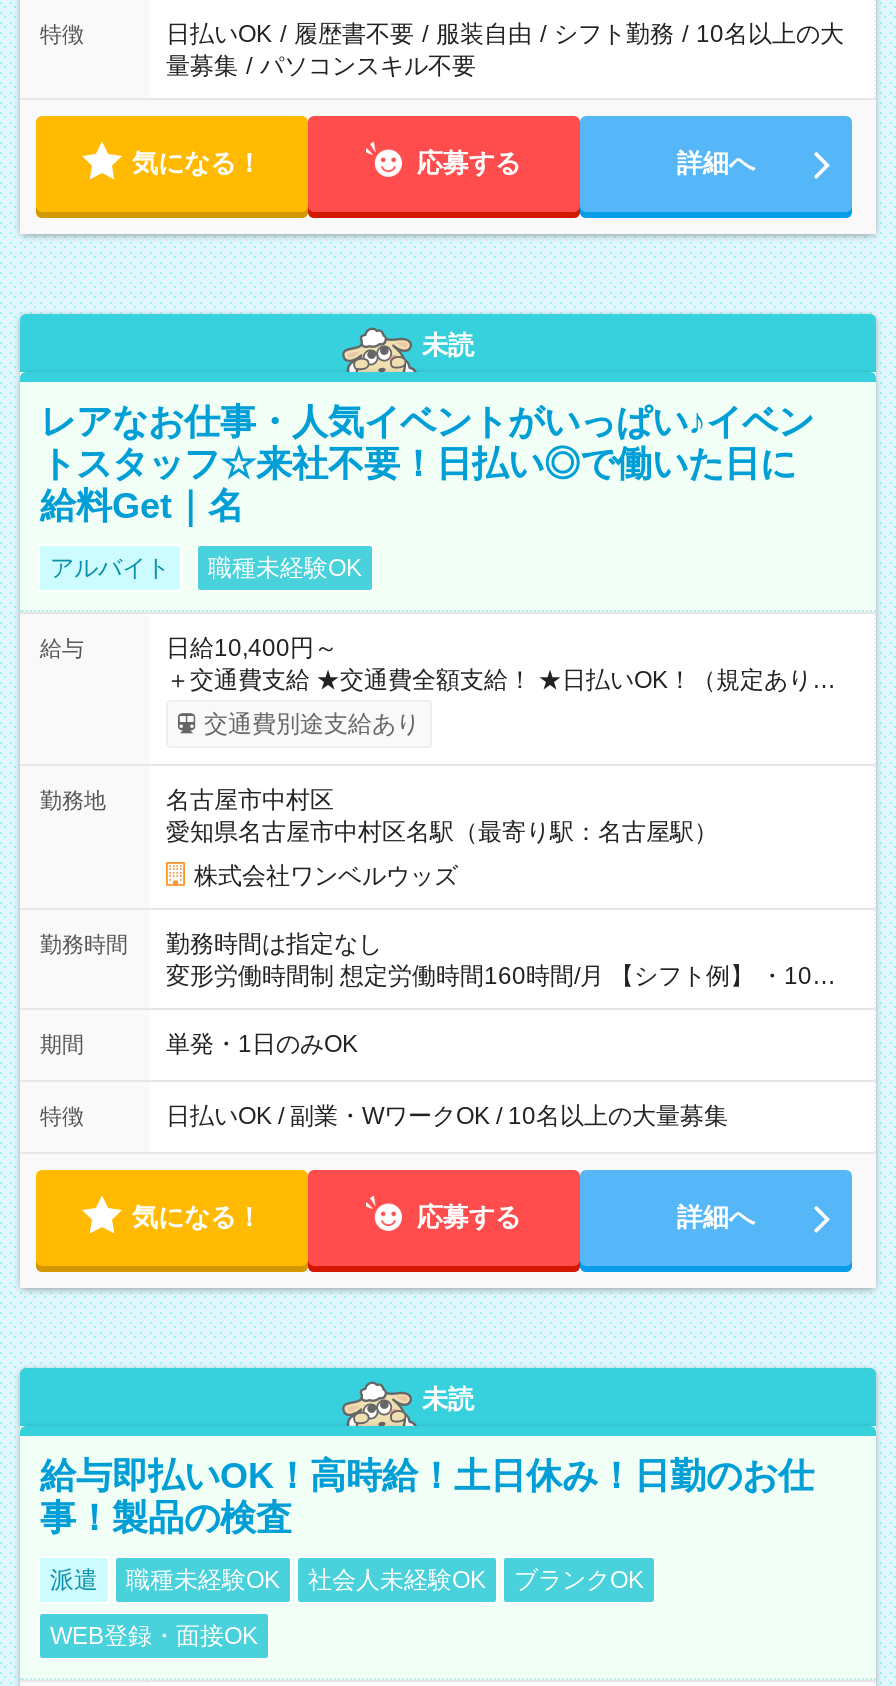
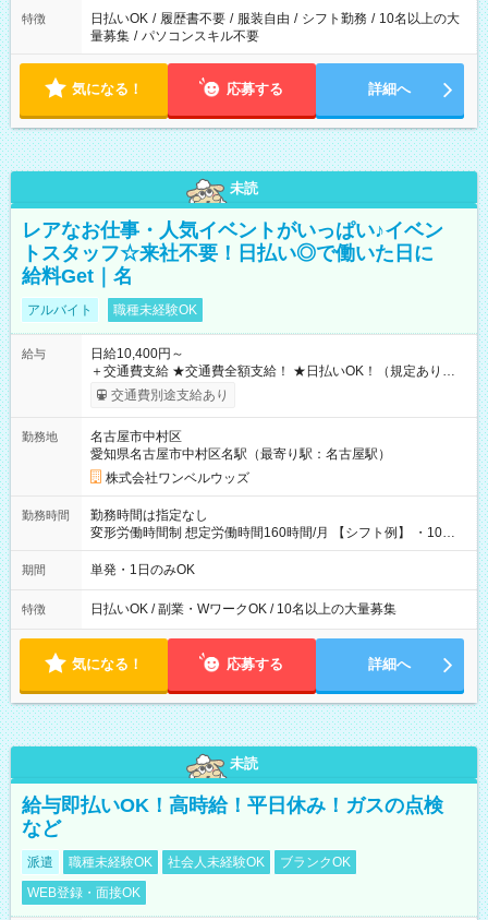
- 給与即払いOK！高時給！土日休み！日勤のお仕
- 事！製品の検査
+ 給与即払いOK！高時給！平日休み！ガスの点検
+ など
